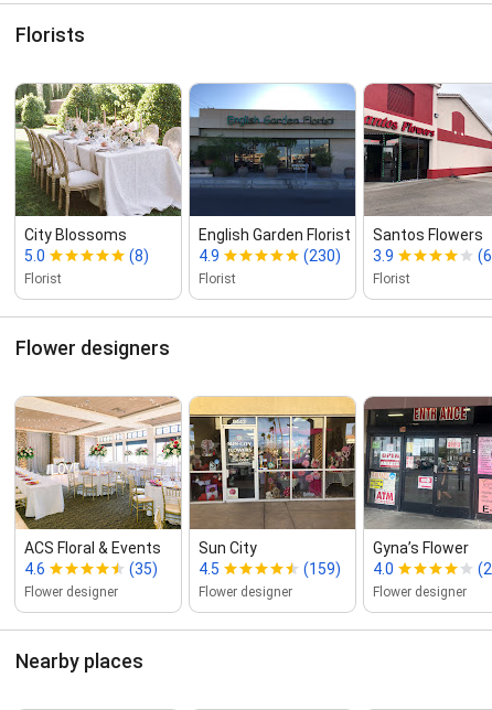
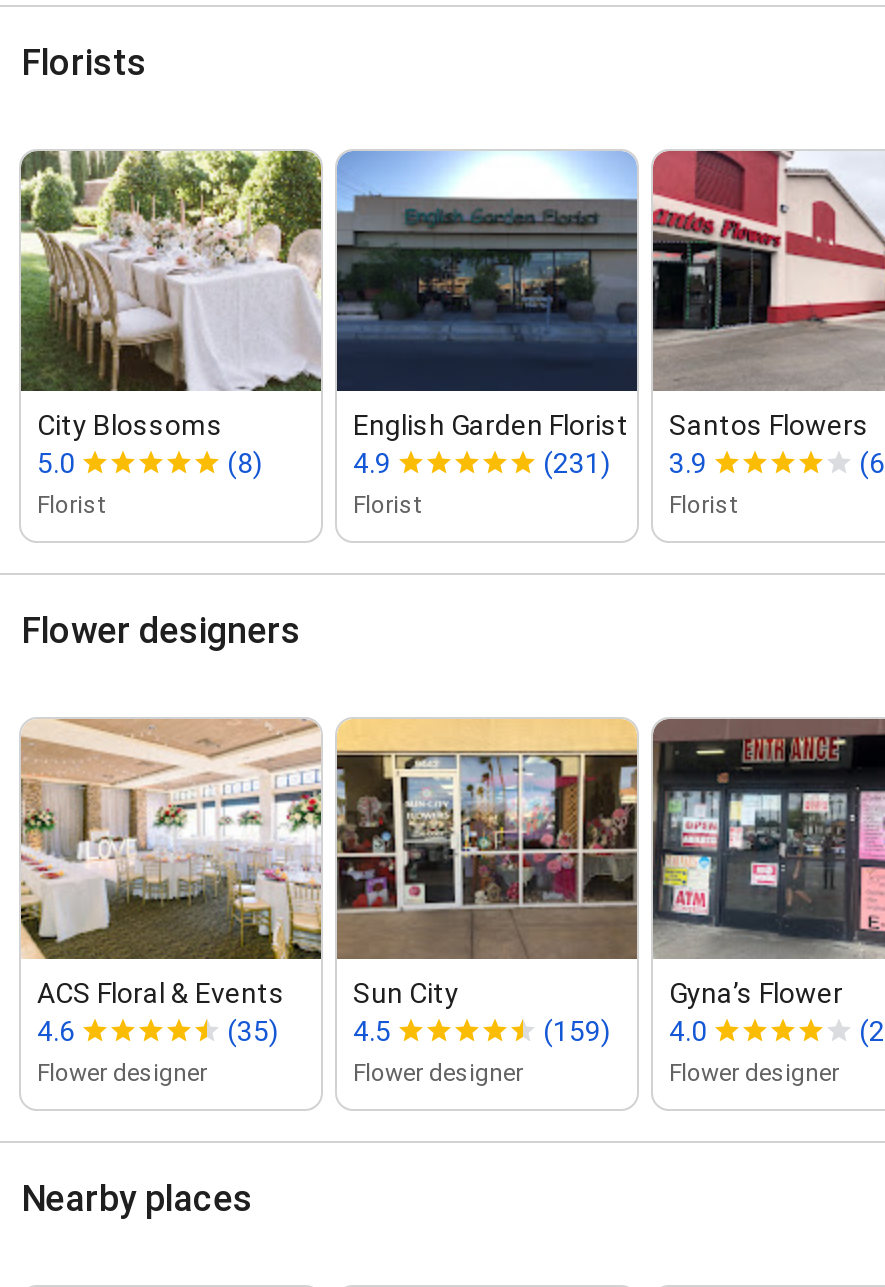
- (230) 3.9
+ (231) 3.9
